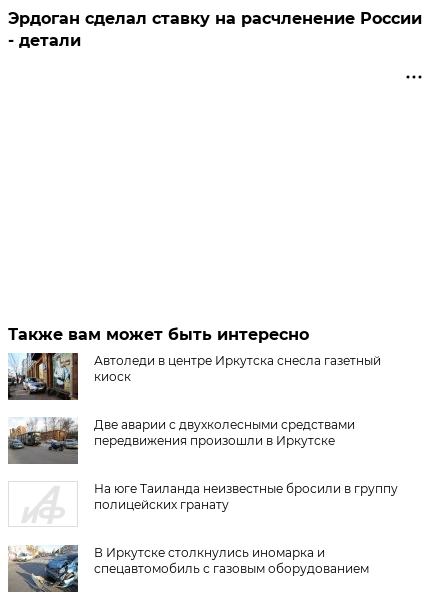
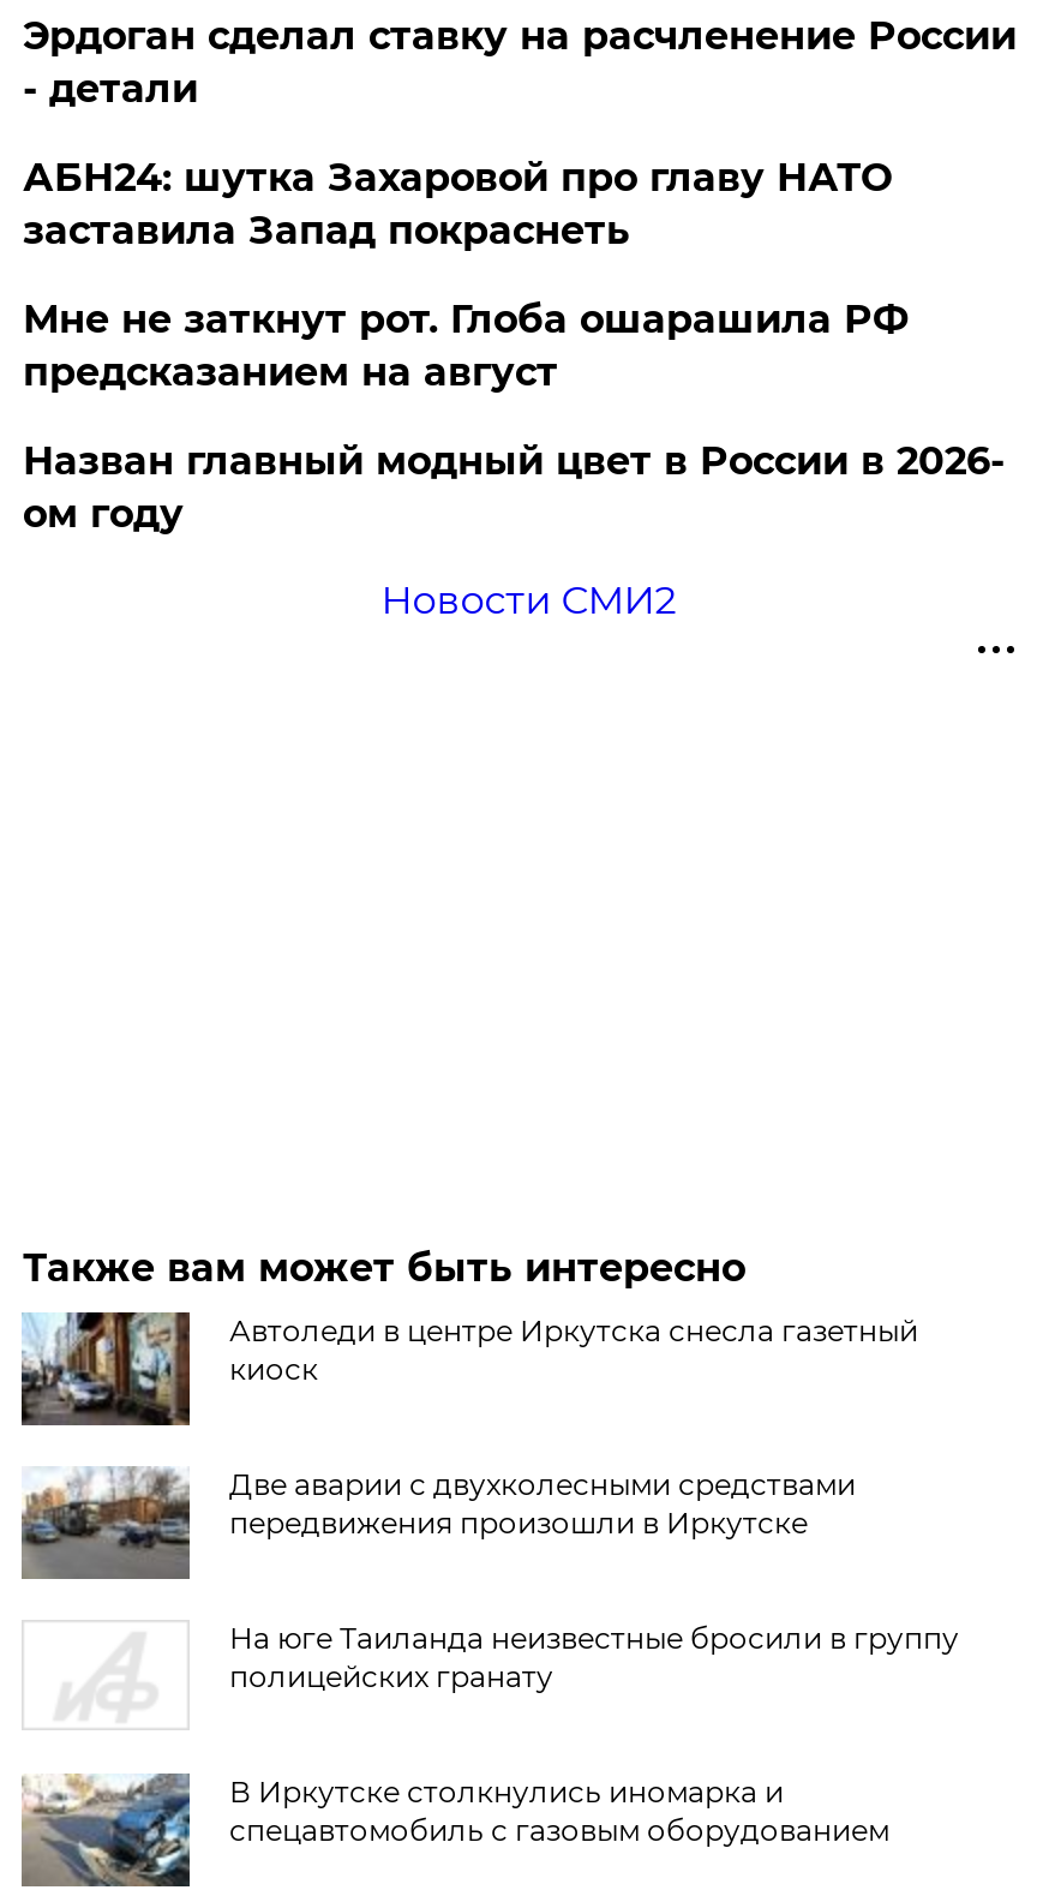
+ АБН24: шутка Захаровой про главу НАТО
+ заставила Запад покраснеть
+ Мне не заткнут рот. Глоба ошарашила РФ
+ предсказанием на август
+ Назван главный модный цвет в России в 2026-
+ ом году
+ Новости СМИ2
